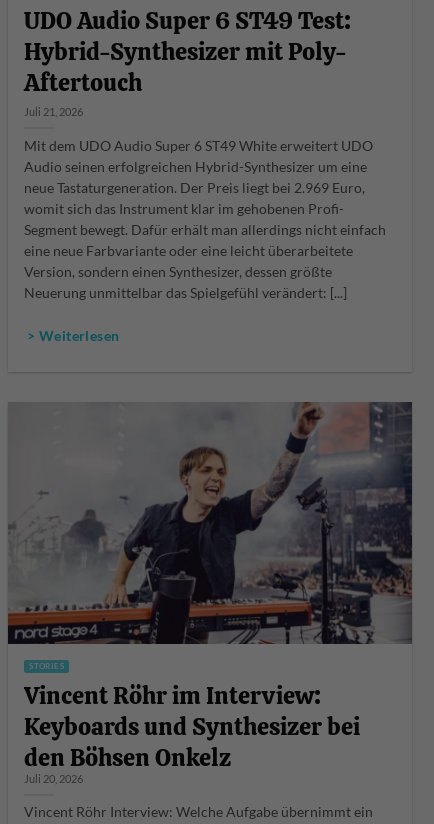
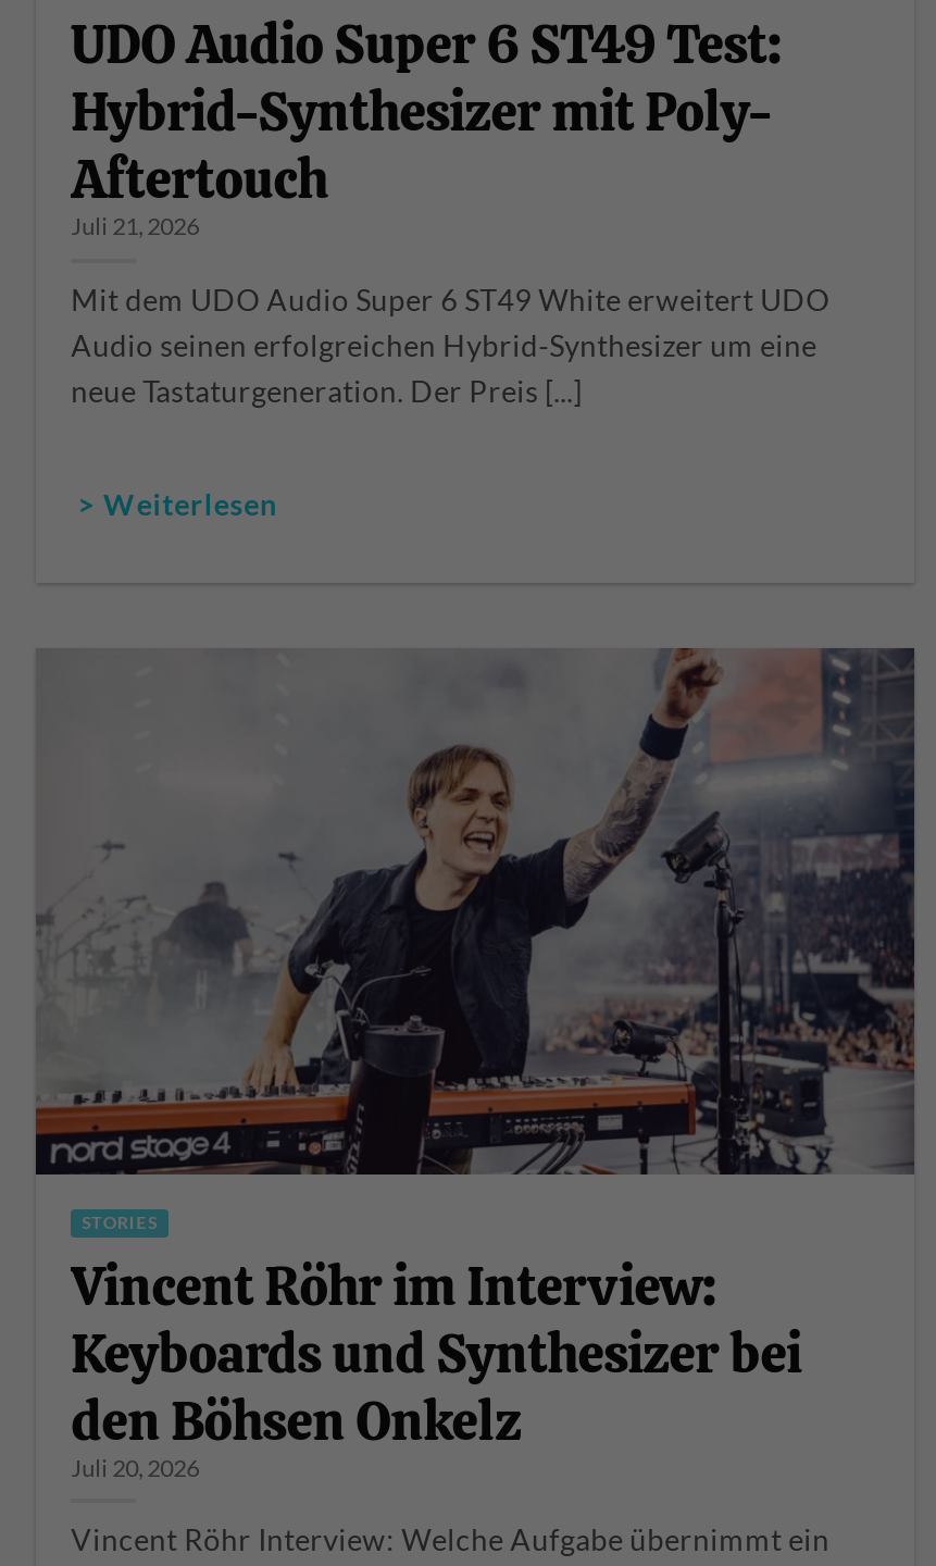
- neue Tastaturgeneration. Der Preis liegt bei 2.969 Euro,
- womit sich das Instrument klar im gehobenen Profi-
- Segment bewegt. Dafür erhält man allerdings nicht einfach
- eine neue Farbvariante oder eine leicht überarbeitete
- Version, sondern einen Synthesizer, dessen größte
- Neuerung unmittelbar das Spielgefühl verändert: [...]
+ neue Tastaturgeneration. Der Preis [...]
